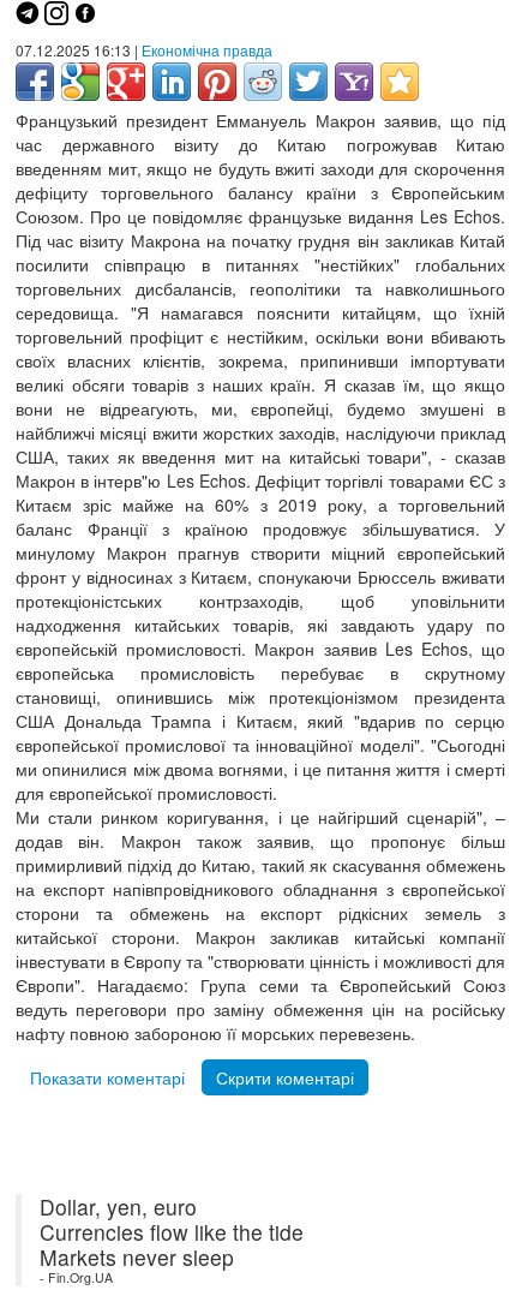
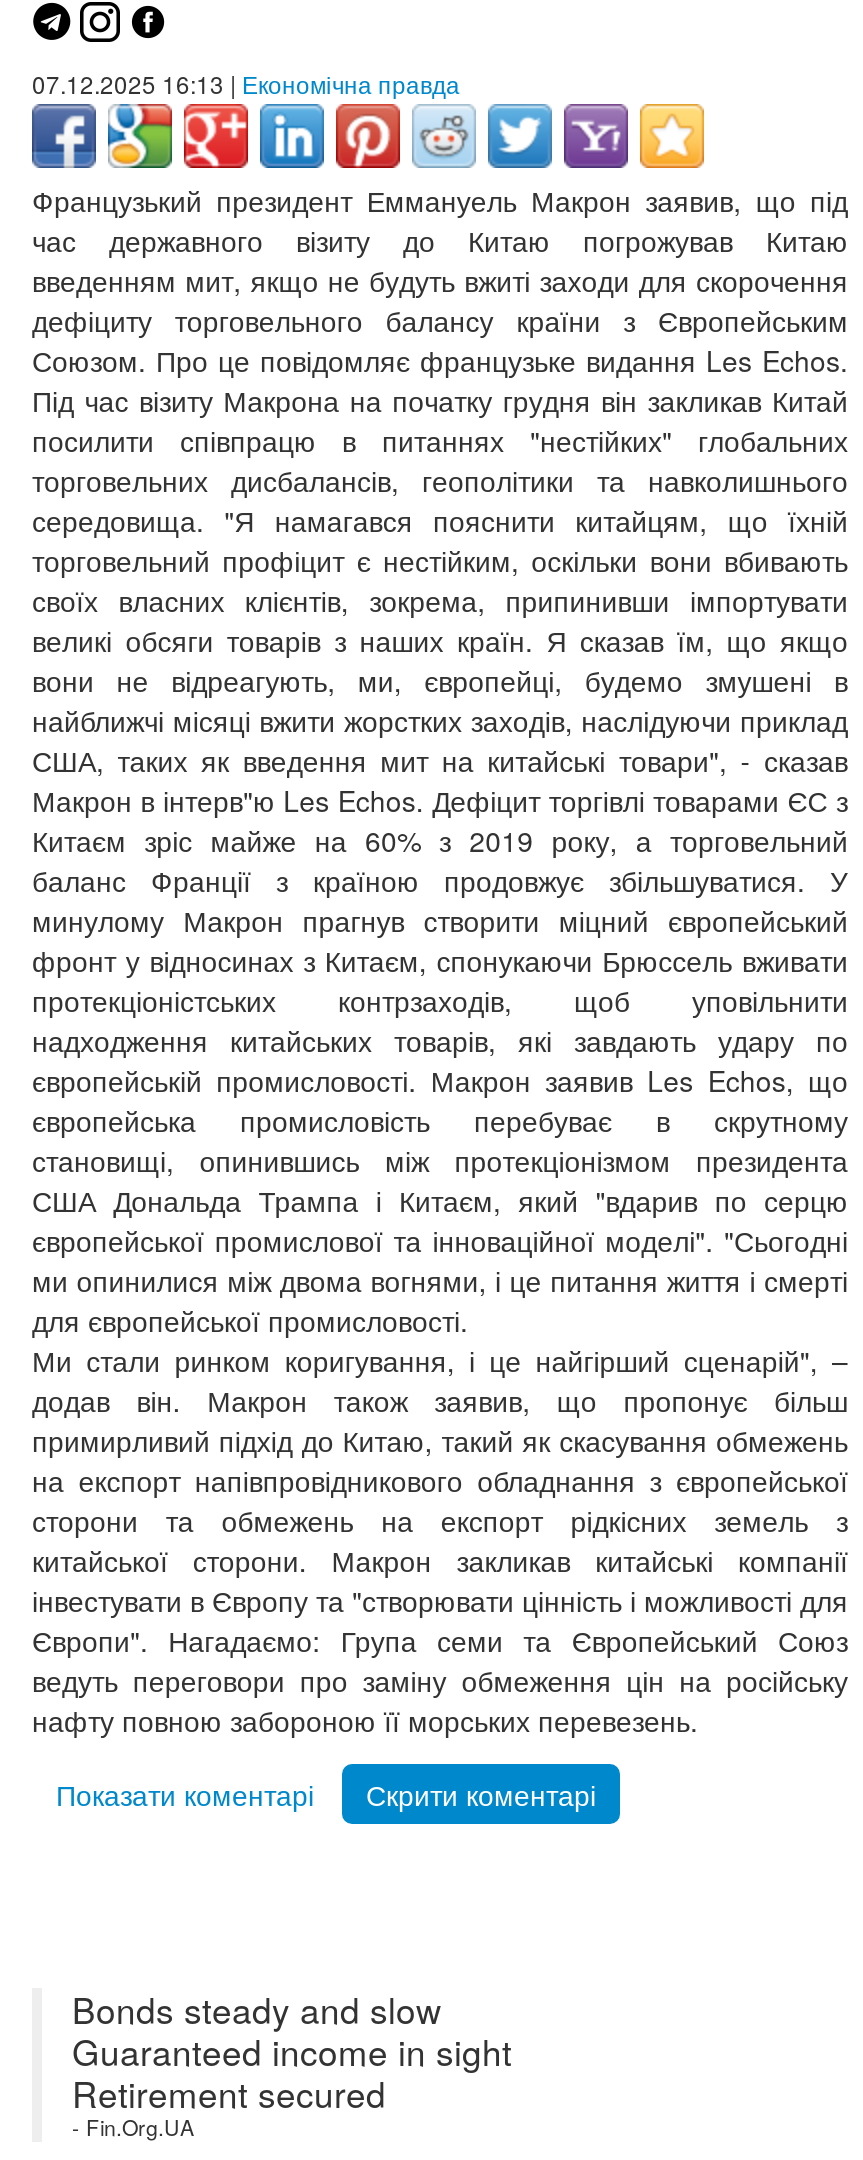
- Dollar, yen, euro
- Currencies flow like the tide
- Markets never sleep
+ Bonds steady and slow
+ Guaranteed income in sight
+ Retirement secured
